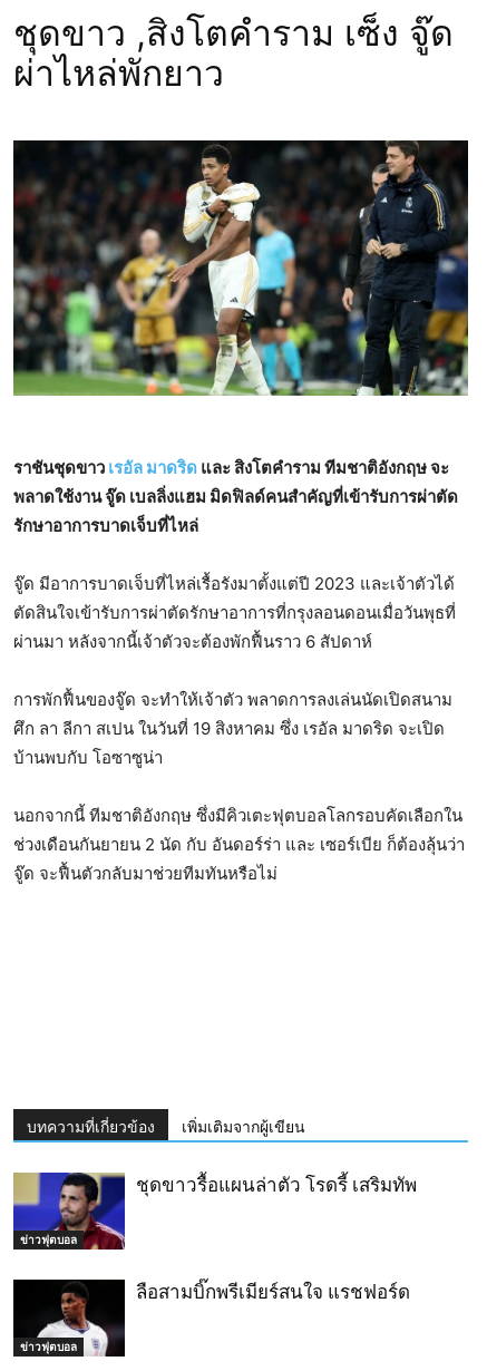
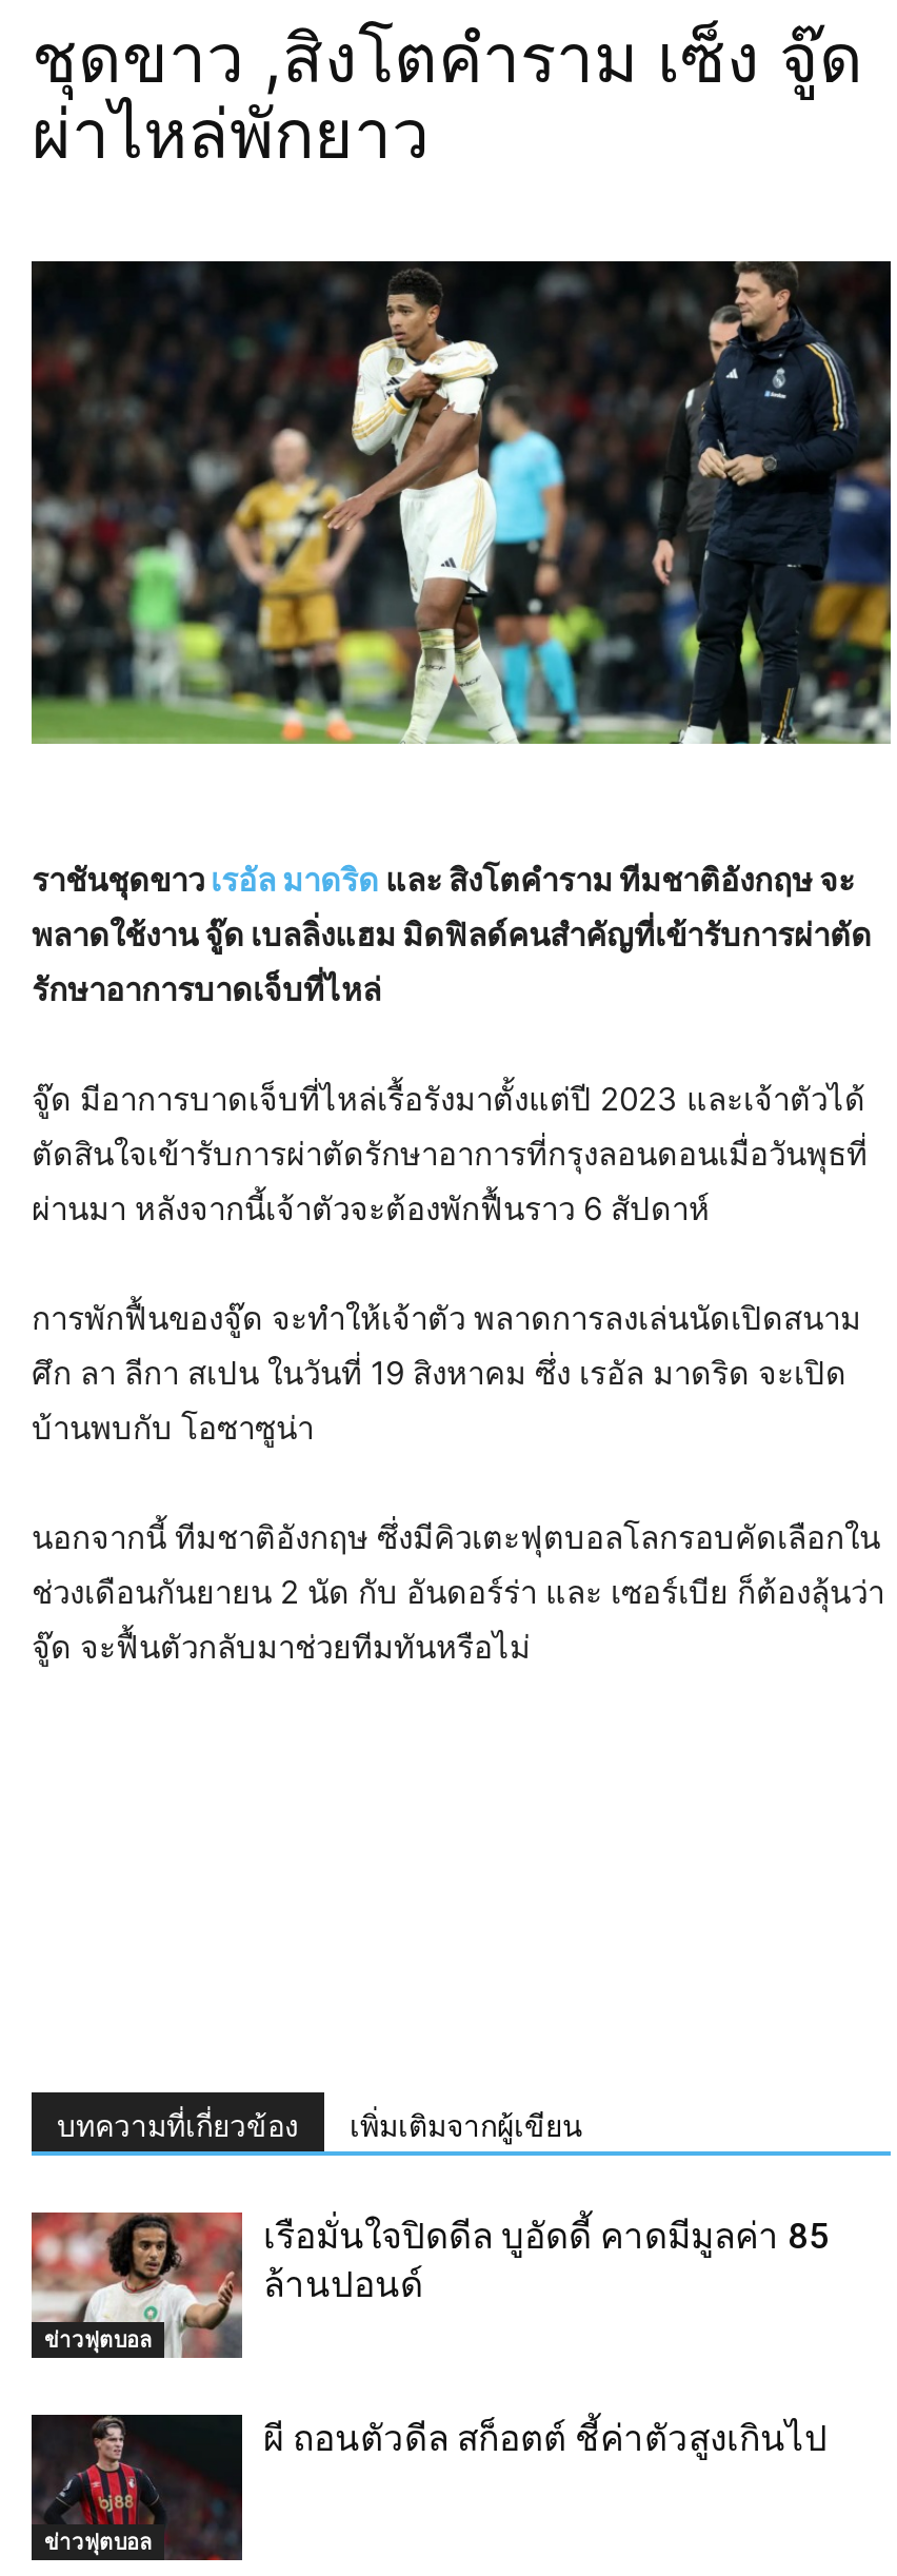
- [image]
- ชุดขาวรื้อแผนล่าตัว โรดรี้ เสริมทัพ
+ [image]
+ เรือมั่นใจปิดดีล บูอัดดี้ คาดมีมูลค่า 85
+ ล้านปอนด์

- [image]
- ลือสามบิ๊กพรีเมียร์สนใจ แรชฟอร์ด
+ [image]
+ ผี ถอนตัวดีล สก็อตต์ ชี้ค่าตัวสูงเกินไป
